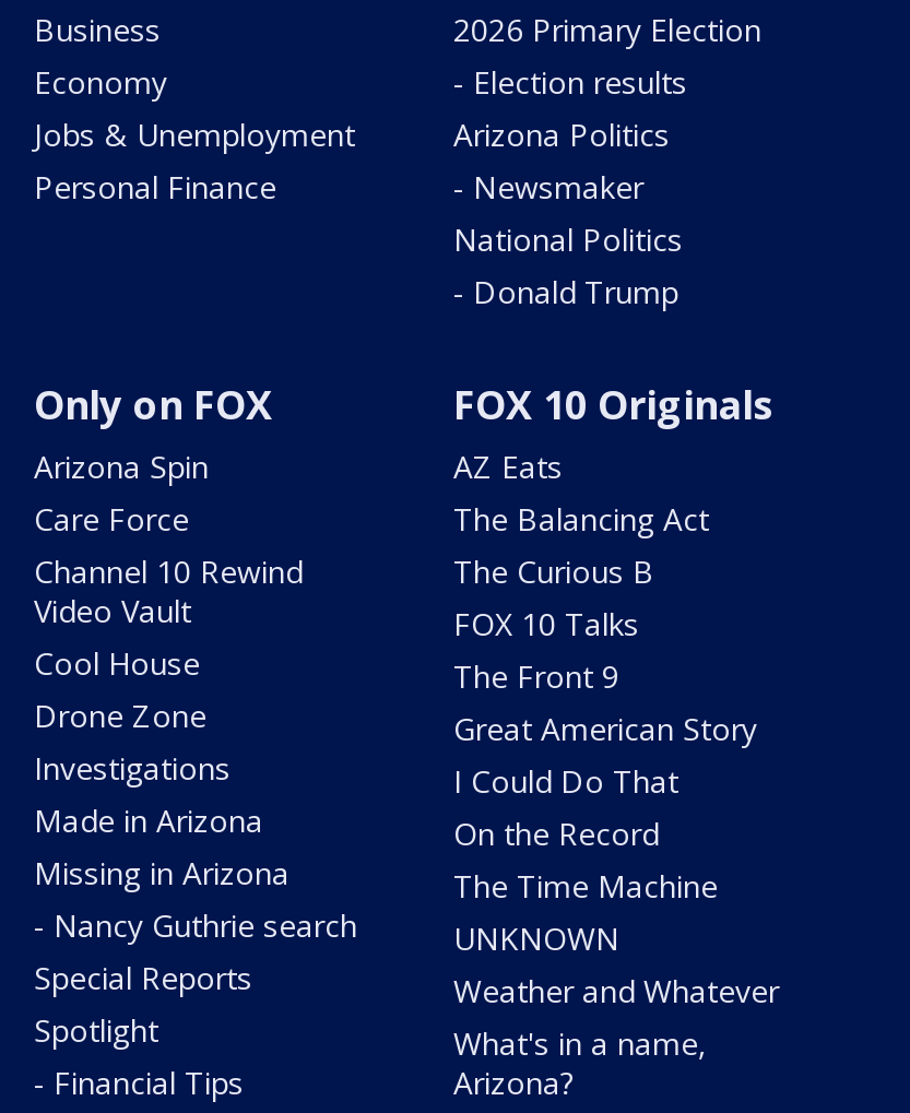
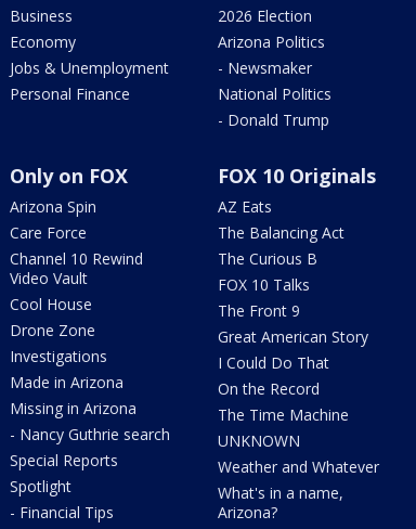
- 2026 Primary Election
- - Election results
+ 2026 Election
